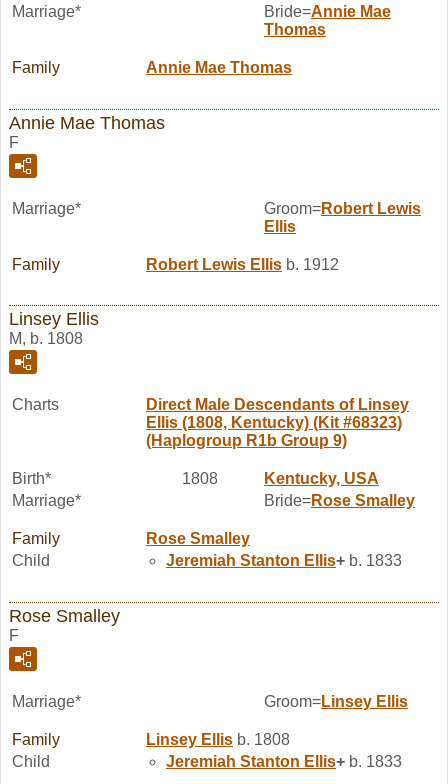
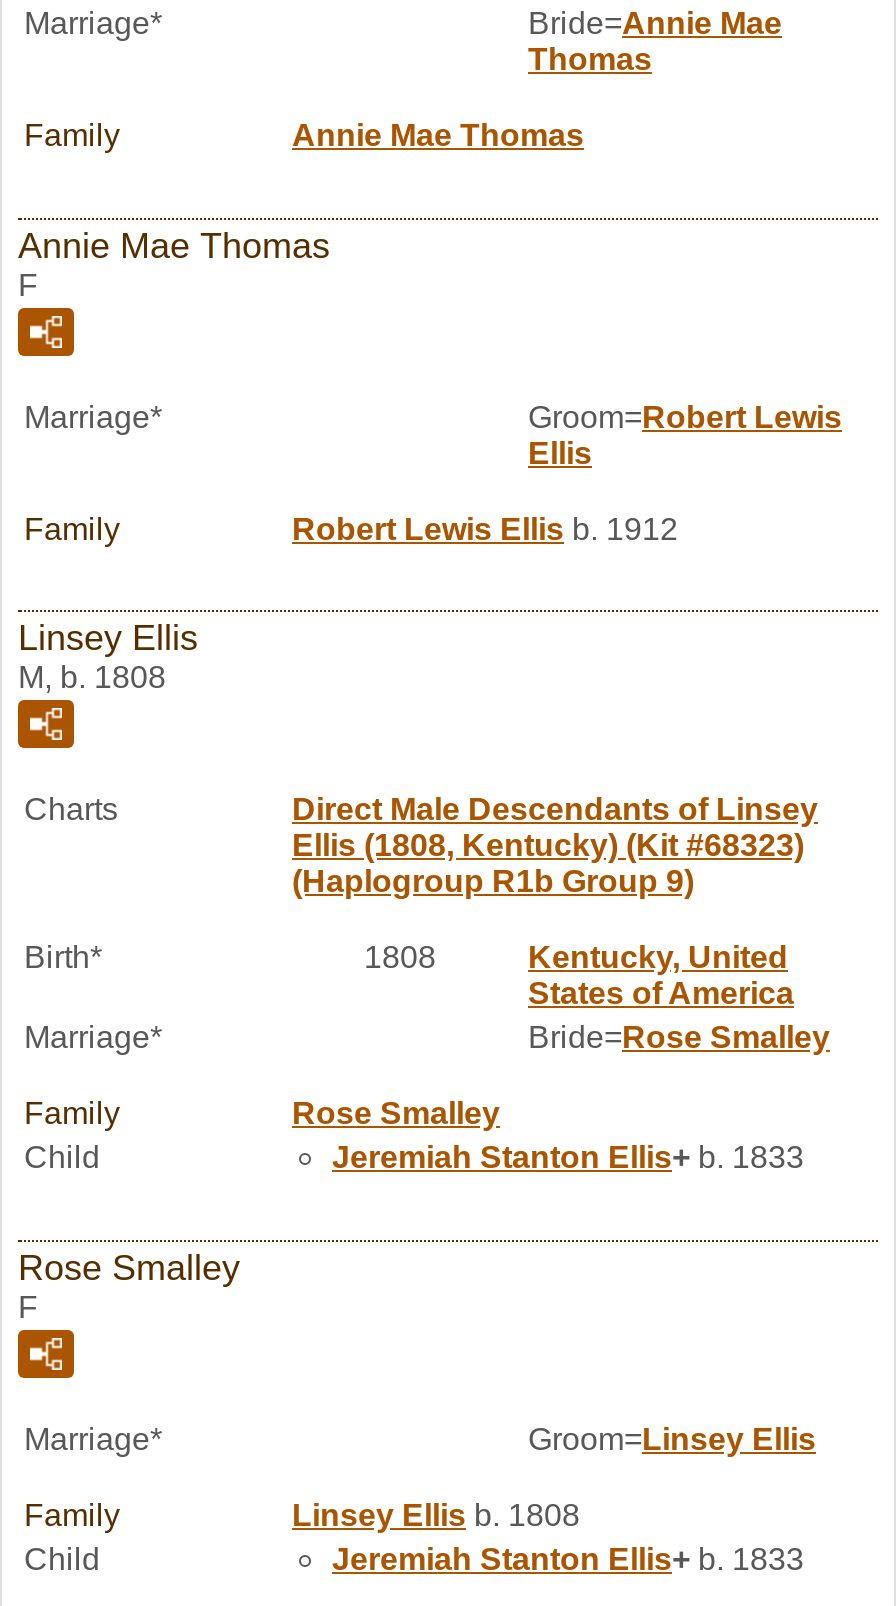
- Kentucky, USA
+ Kentucky, United
+ States of America
